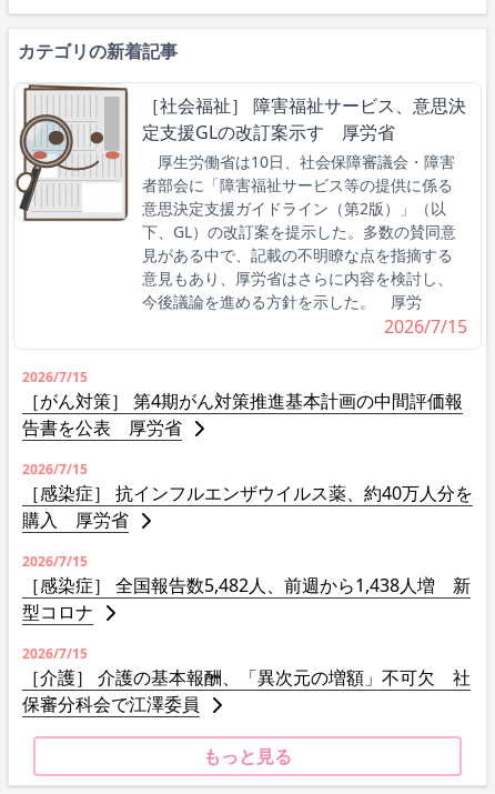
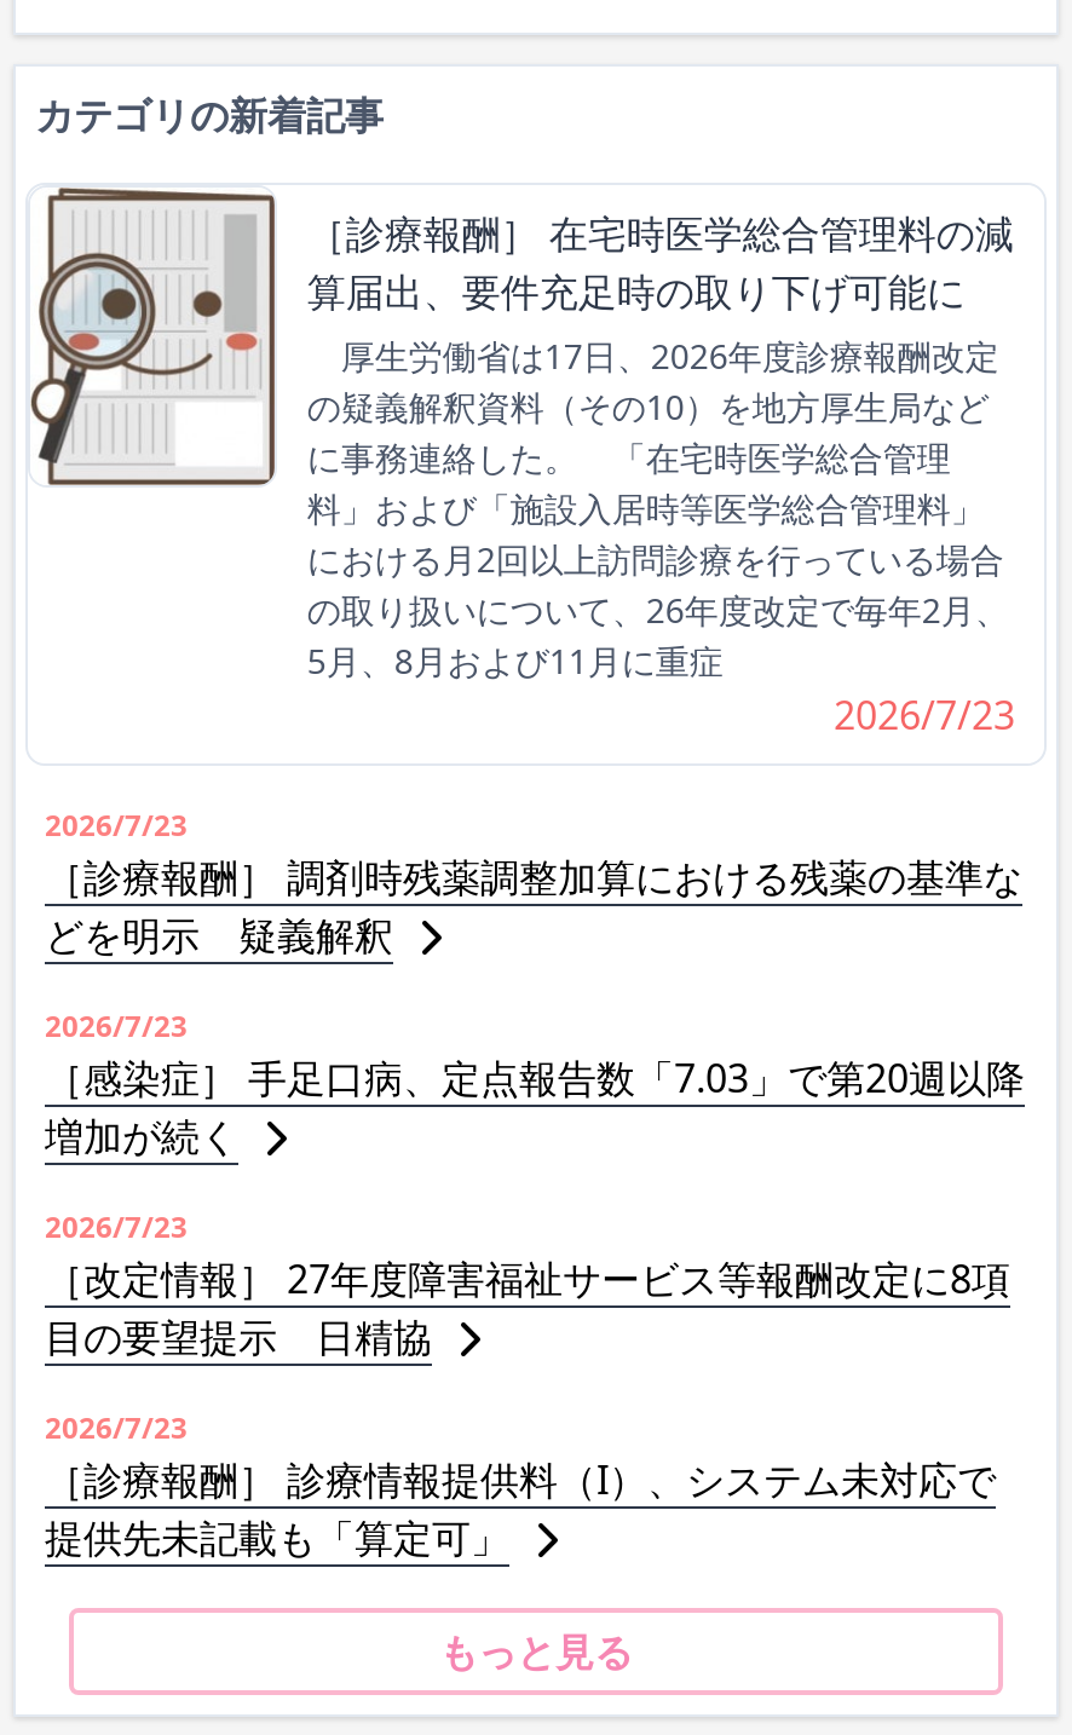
- ［社会福祉］ 障害福祉サービス、意思決
- 定支援GLの改訂案示す 厚労省
- 厚生労働省は10日、社会保障審議会・障害
- 者部会に「障害福祉サービス等の提供に係る
- 意思決定支援ガイドライン（第2版）」（以
- 下、GL）の改訂案を提示した。多数の賛同意
- 見がある中で、記載の不明瞭な点を指摘する
- 意見もあり、厚労省はさらに内容を検討し、
- 今後議論を進める方針を示した。 厚労
- 2026/7/15
+ ［診療報酬］ 在宅時医学総合管理料の減
+ 算届出、要件充足時の取り下げ可能に
+ 厚生労働省は17日、2026年度診療報酬改定
+ の疑義解釈資料（その10）を地方厚生局など
+ に事務連絡した。 「在宅時医学総合管理
+ 料」および「施設入居時等医学総合管理料」
+ における月2回以上訪問診療を行っている場合
+ の取り扱いについて、26年度改定で毎年2月、
+ 5月、8月および11月に重症
+ 2026/7/23

- 2026/7/15
- ［がん対策］ 第4期がん対策推進基本計画の中間評価報
- 告書を公表 厚労省
+ 2026/7/23
+ ［診療報酬］ 調剤時残薬調整加算における残薬の基準な
+ どを明示 疑義解釈

- 2026/7/15
- ［感染症］ 抗インフルエンザウイルス薬、約40万人分を
- 購入 厚労省
+ 2026/7/23
+ ［感染症］ 手足口病、定点報告数「7.03」で第20週以降
+ 増加が続く

- 2026/7/15
- ［感染症］ 全国報告数5,482人、前週から1,438人増 新
- 型コロナ
+ 2026/7/23
+ ［改定情報］ 27年度障害福祉サービス等報酬改定に8項
+ 目の要望提示 日精協

- 2026/7/15
- ［介護］ 介護の基本報酬、「異次元の増額」不可欠 社
- 保審分科会で江澤委員
+ 2026/7/23
+ ［診療報酬］ 診療情報提供料（I）、システム未対応で
+ 提供先未記載も「算定可」
